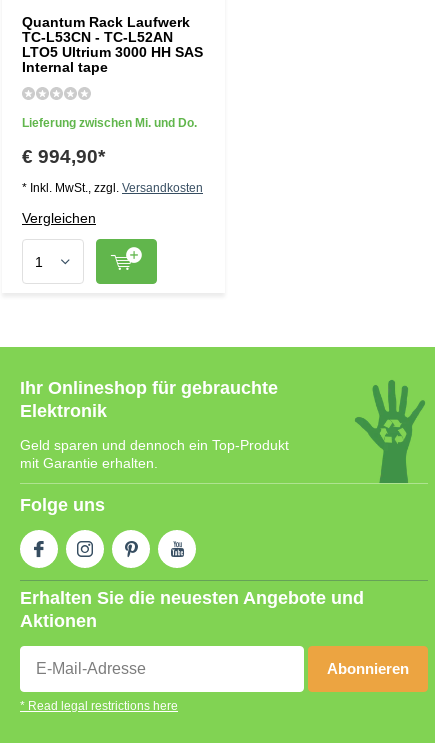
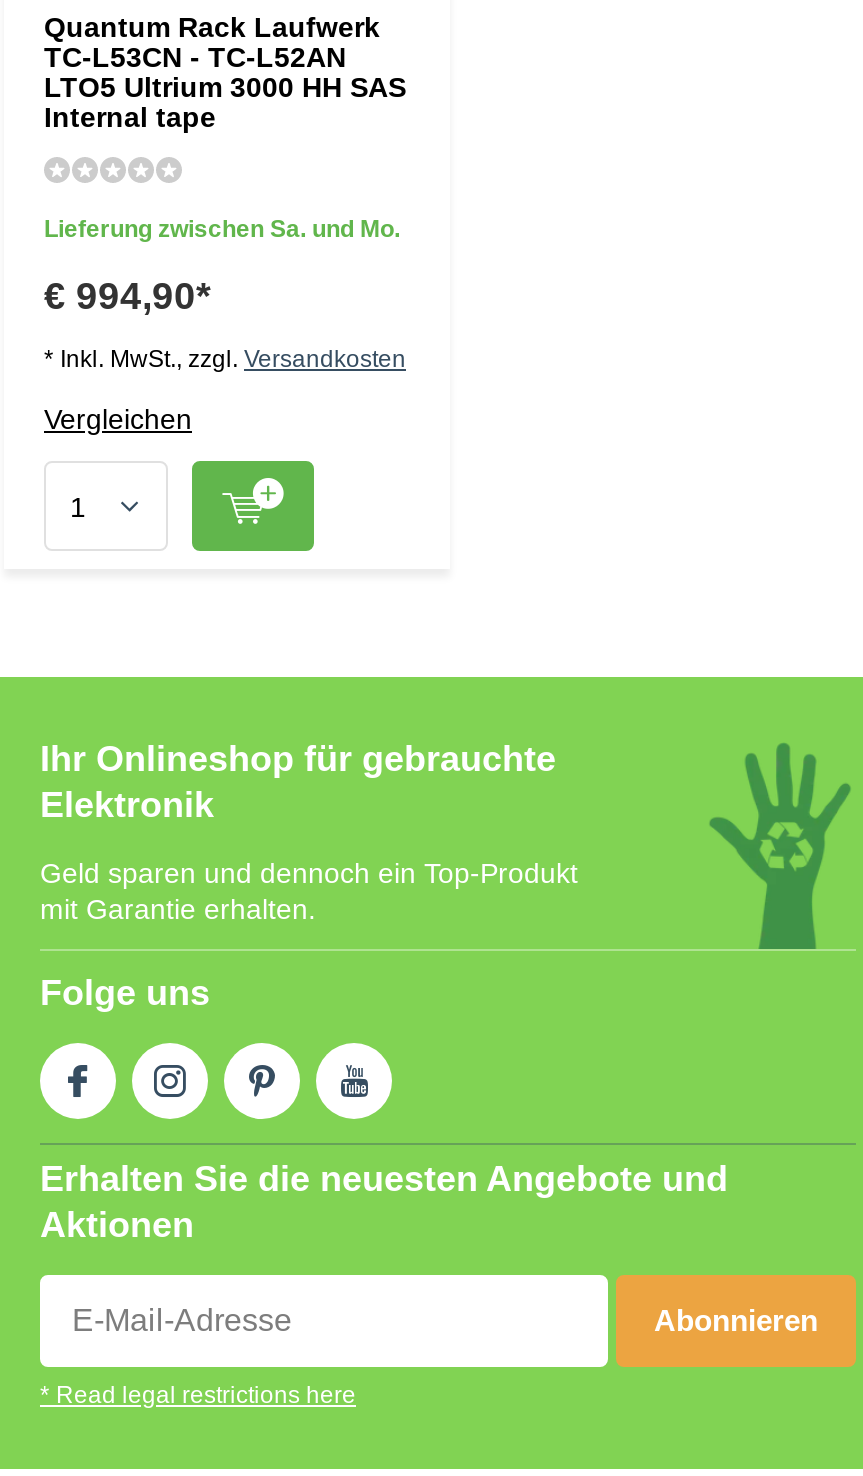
- Lieferung zwischen Mi. und Do.
+ Lieferung zwischen Sa. und Mo.
